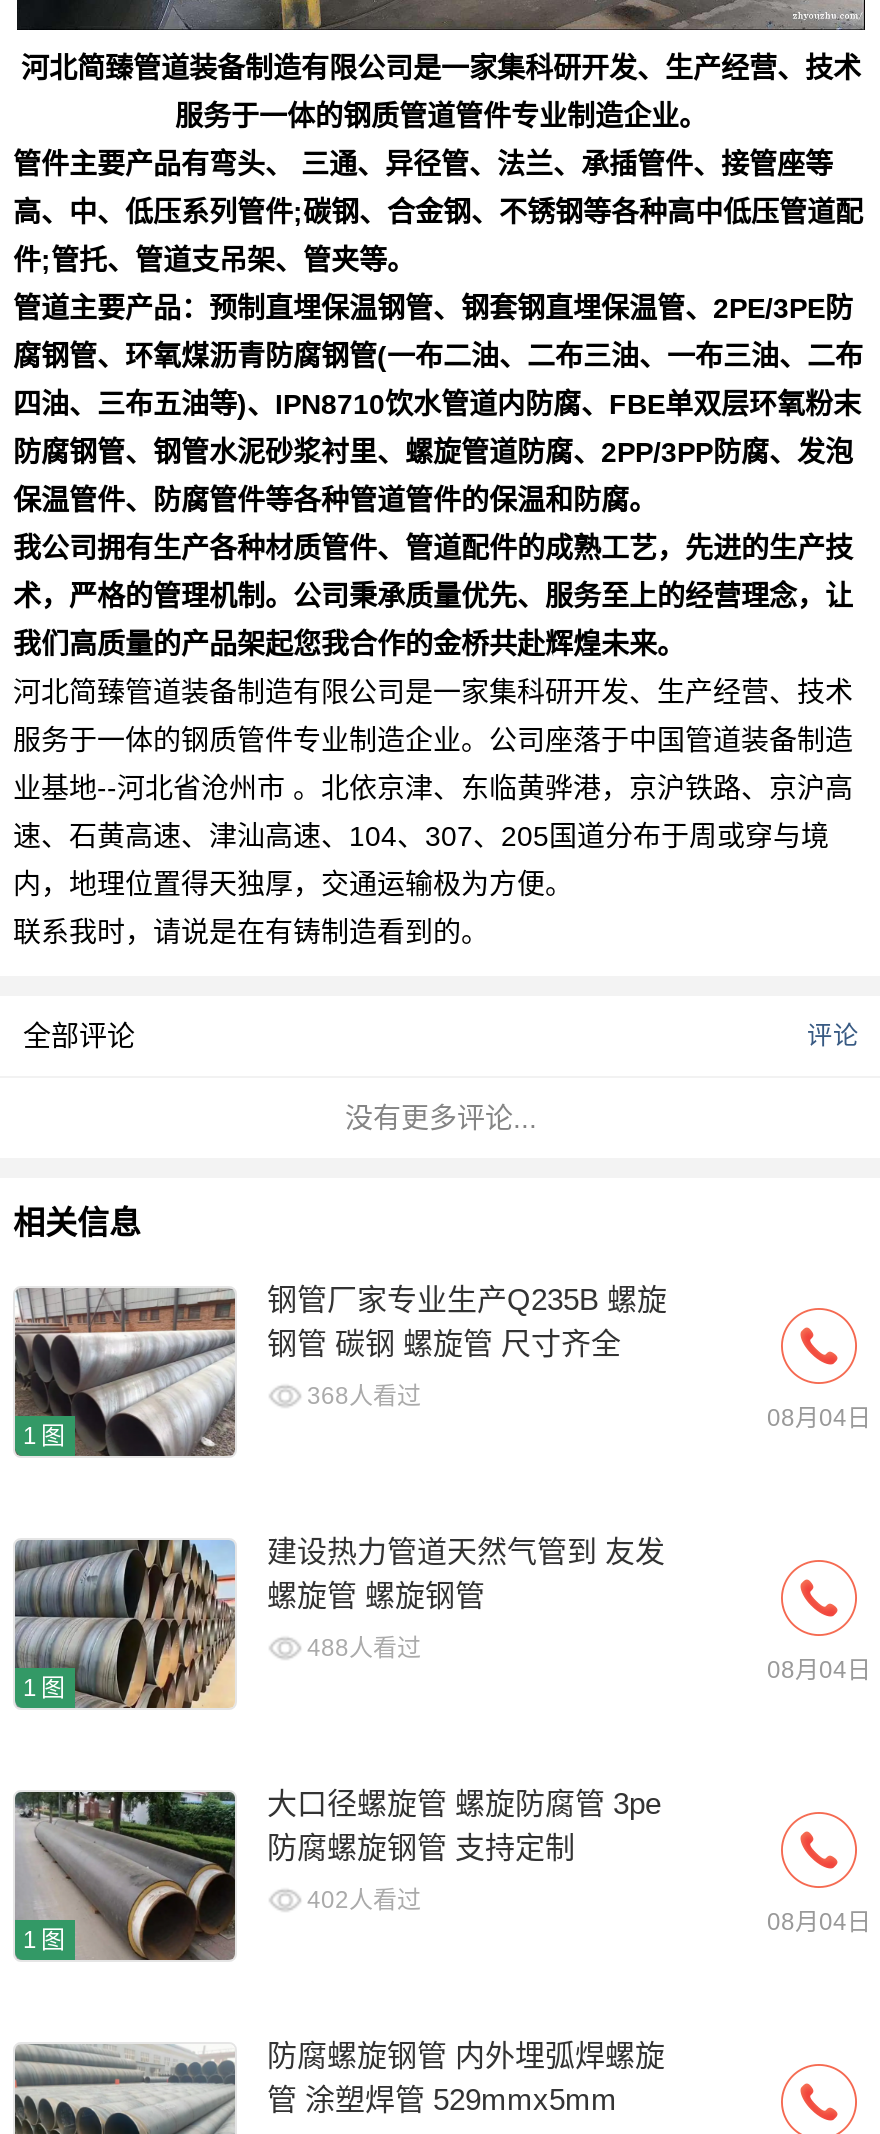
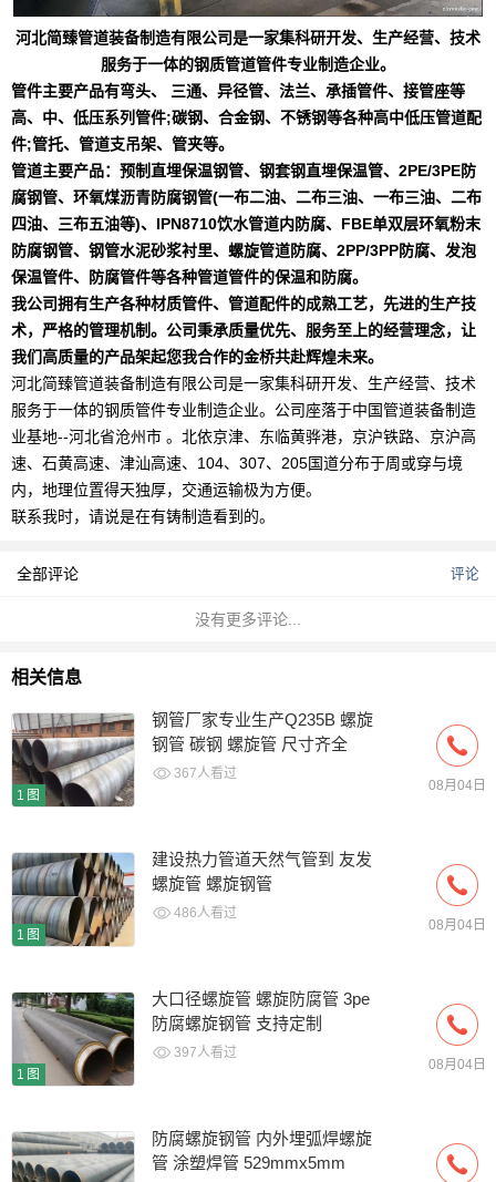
- 368人看过
+ 367人看过

- 488人看过
+ 486人看过

- 402人看过
+ 397人看过
